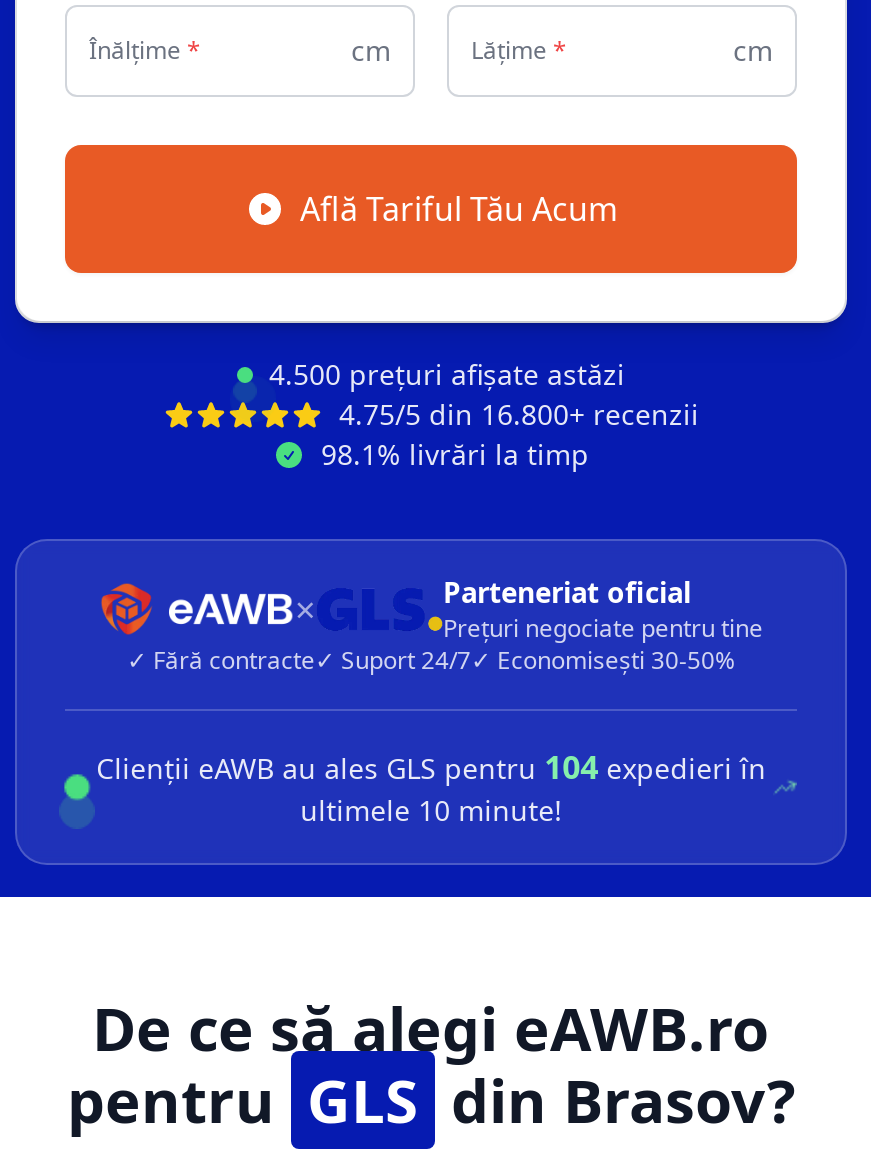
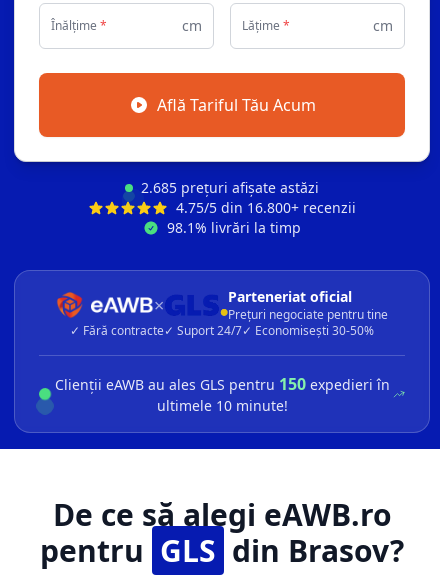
- 4.500 prețuri afișate astăzi
+ 2.685 prețuri afișate astăzi

- Clienții eAWB au ales GLS pentru 104 expedieri în
+ Clienții eAWB au ales GLS pentru 150 expedieri în
